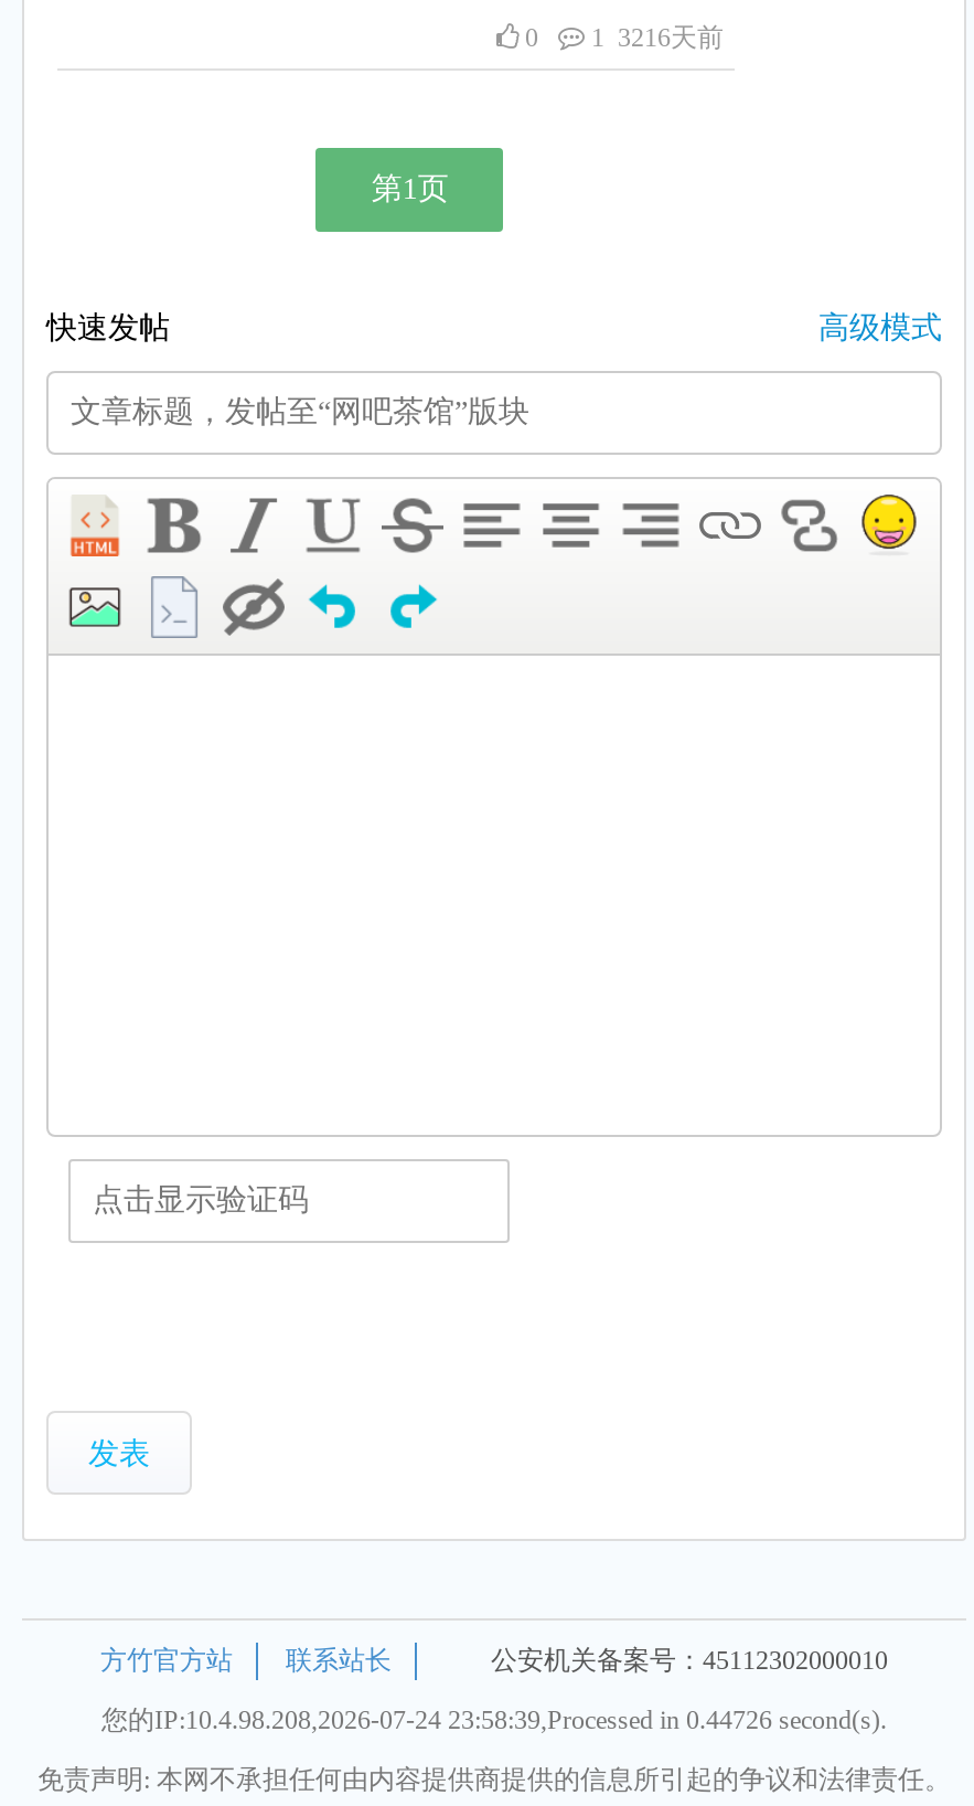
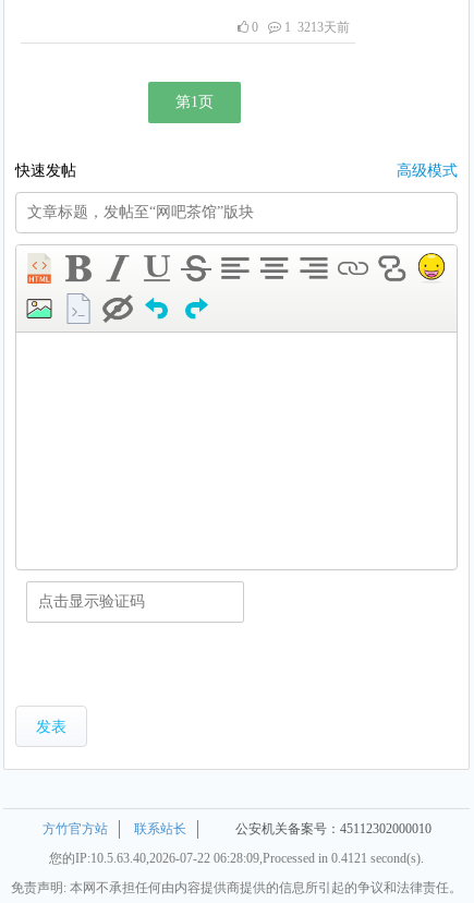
- 0 1 3216天前
+ 0 1 3213天前

- 您的IP:10.4.98.208,2026-07-24 23:58:39,Processed in 0.44726 second(s).
+ 您的IP:10.5.63.40,2026-07-22 06:28:09,Processed in 0.4121 second(s).
